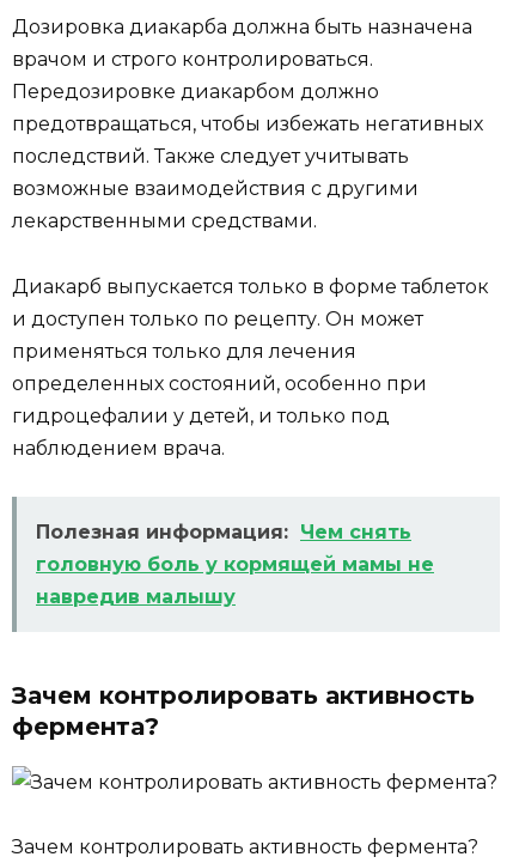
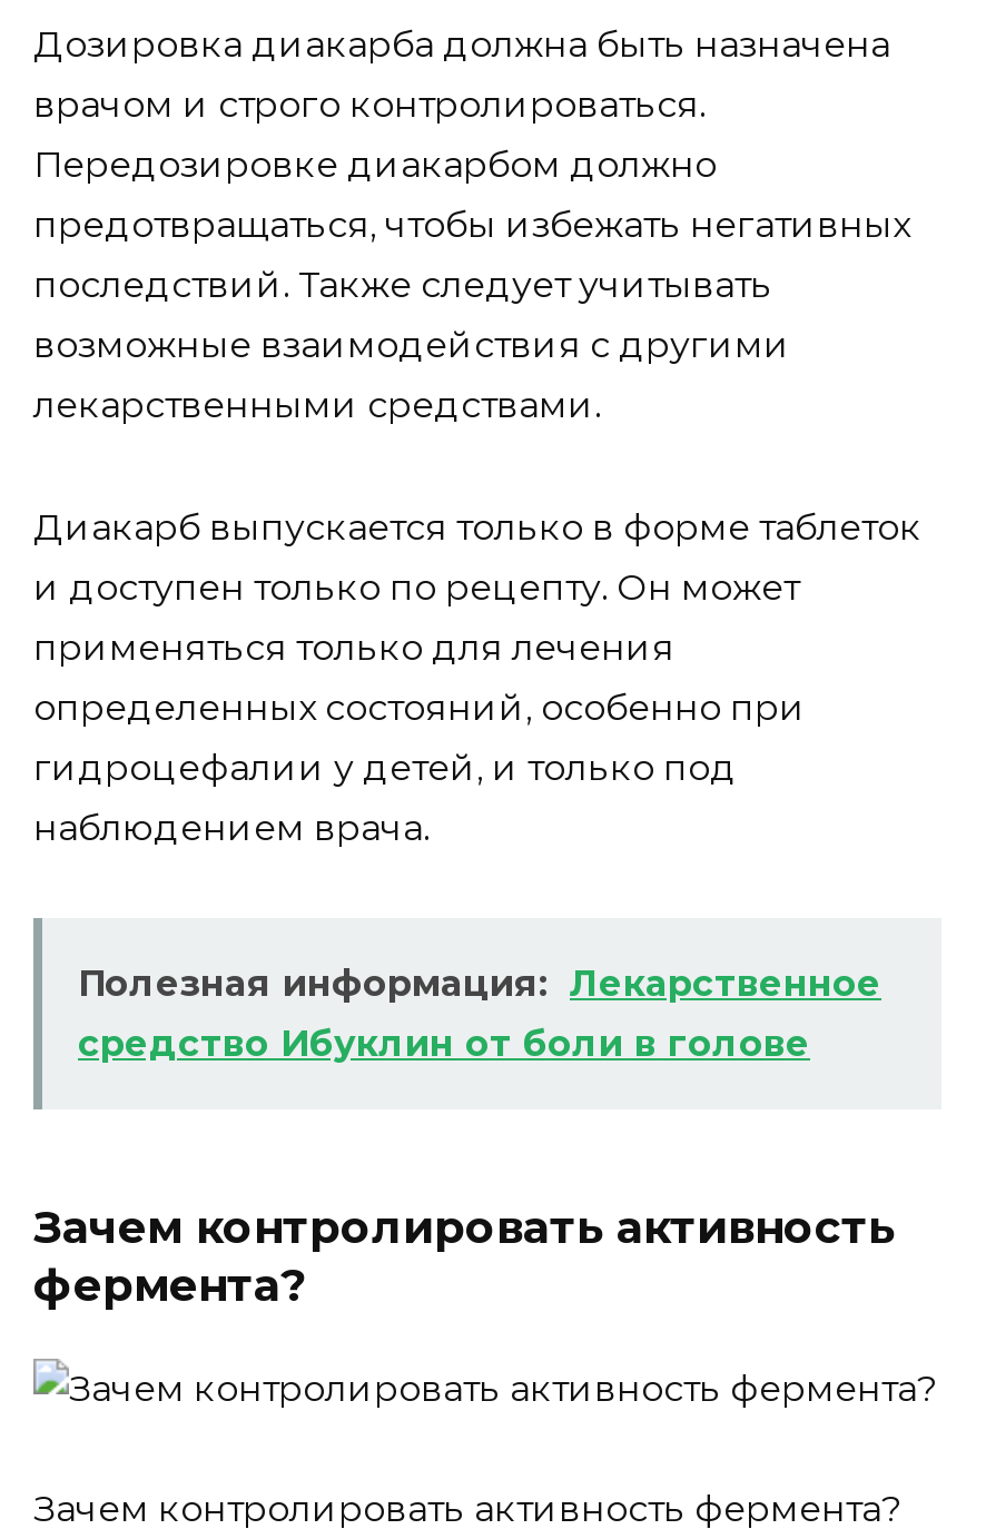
- Полезная информация: Чем снять
- головную боль у кормящей мамы не
- навредив малышу
+ Полезная информация: Лекарственное
+ средство Ибуклин от боли в голове
